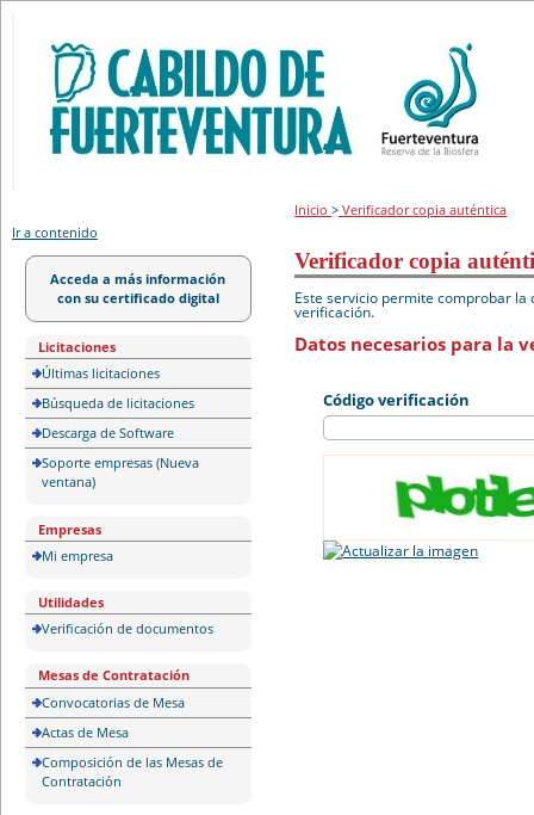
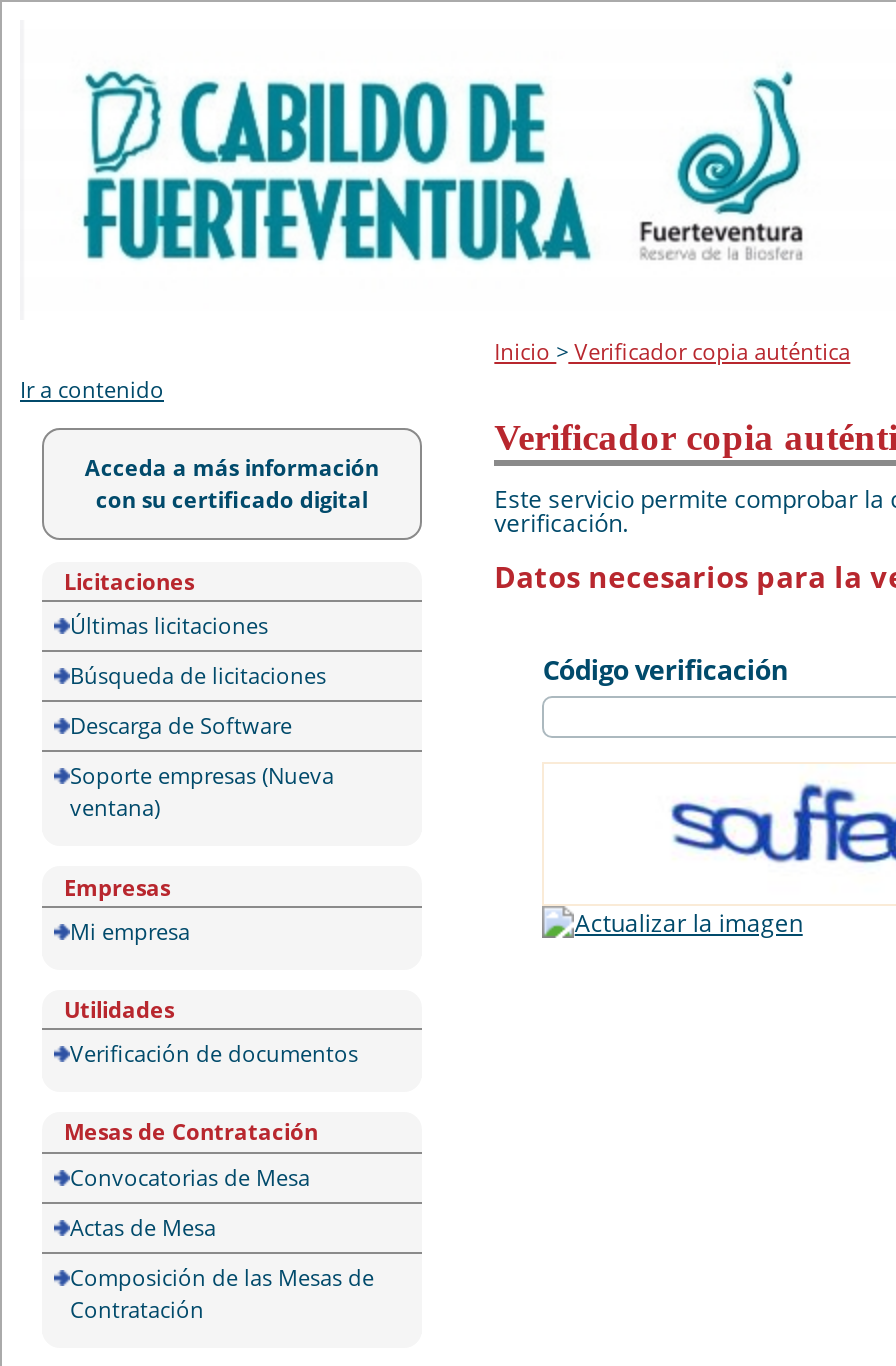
- [image]
+ [image]
